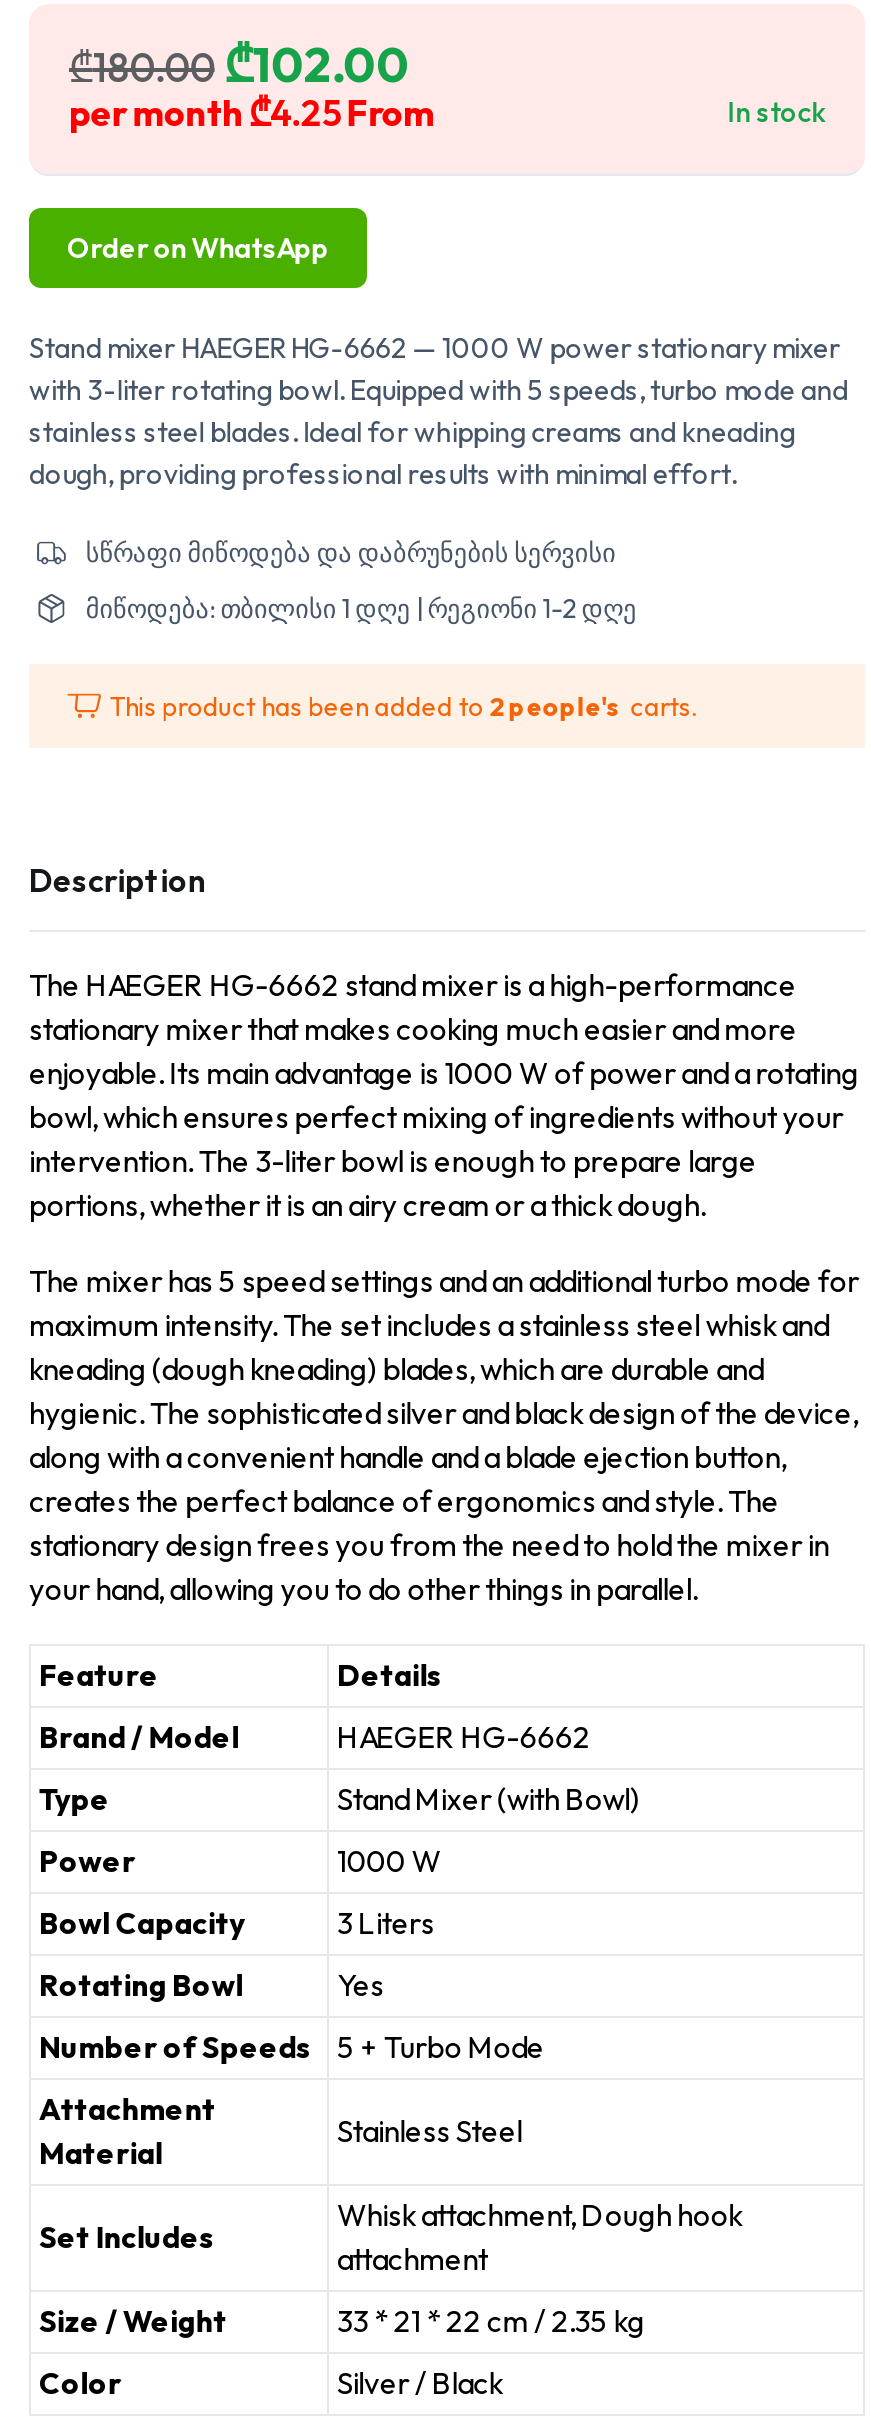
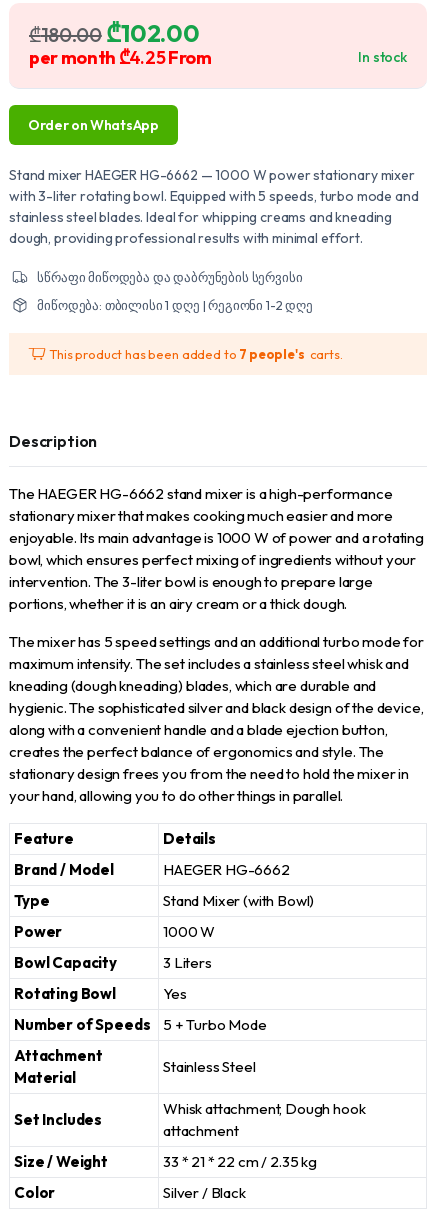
- This product has been added to 2 people's carts.
+ This product has been added to 7 people's carts.
